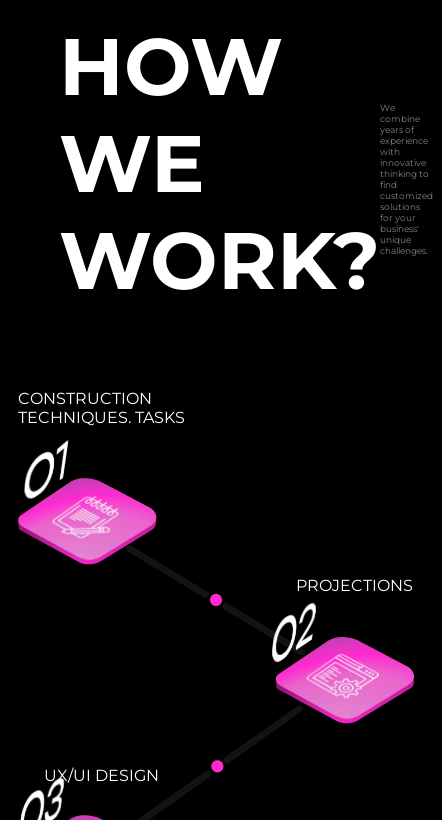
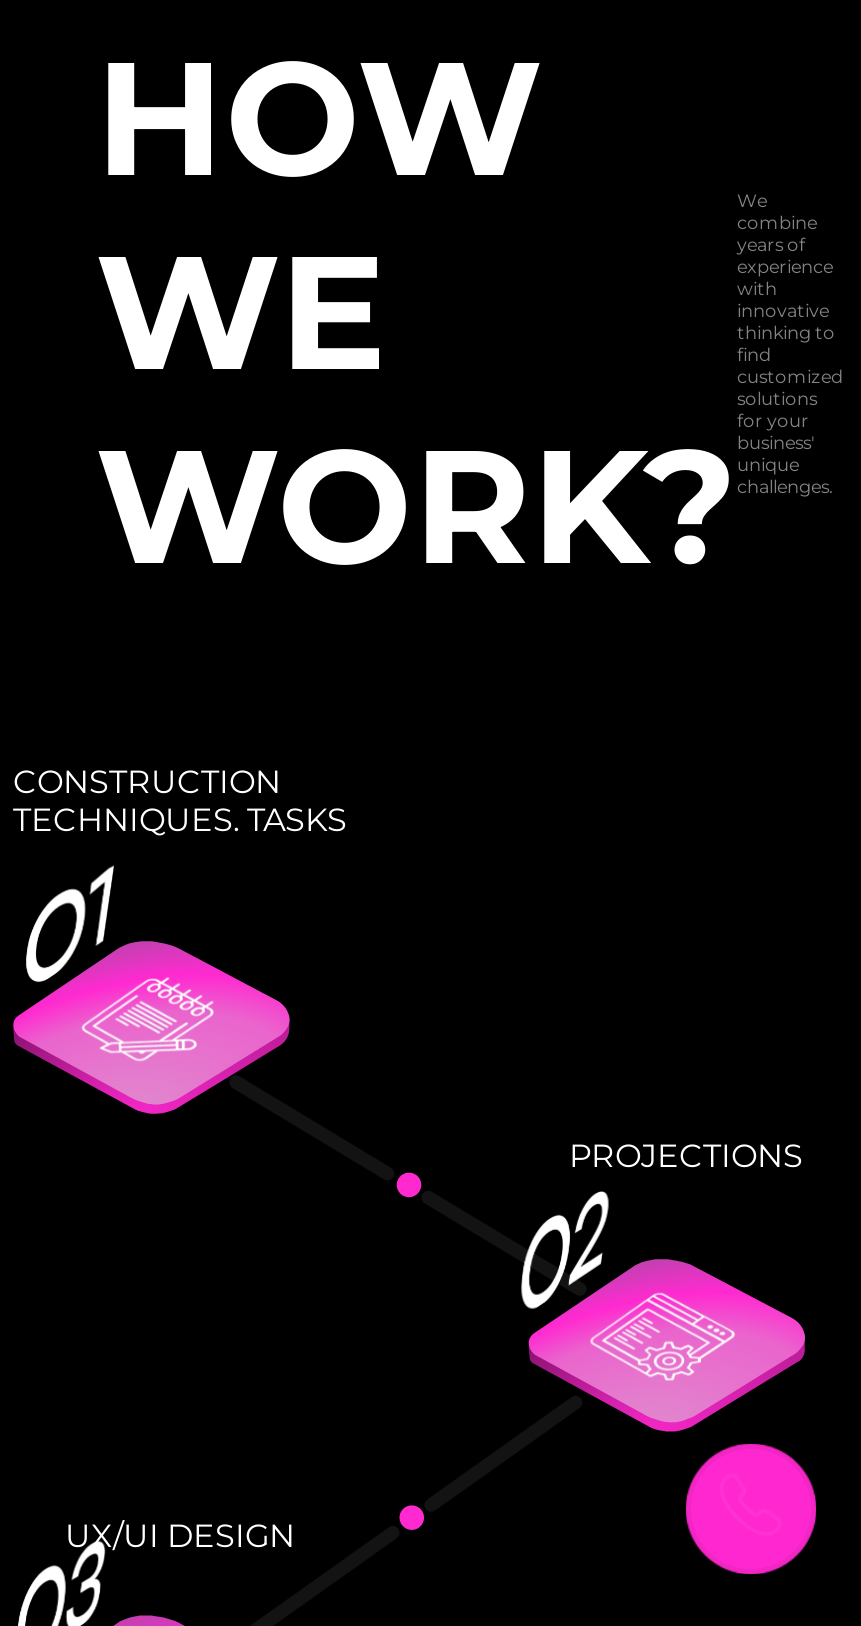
+ [image]
